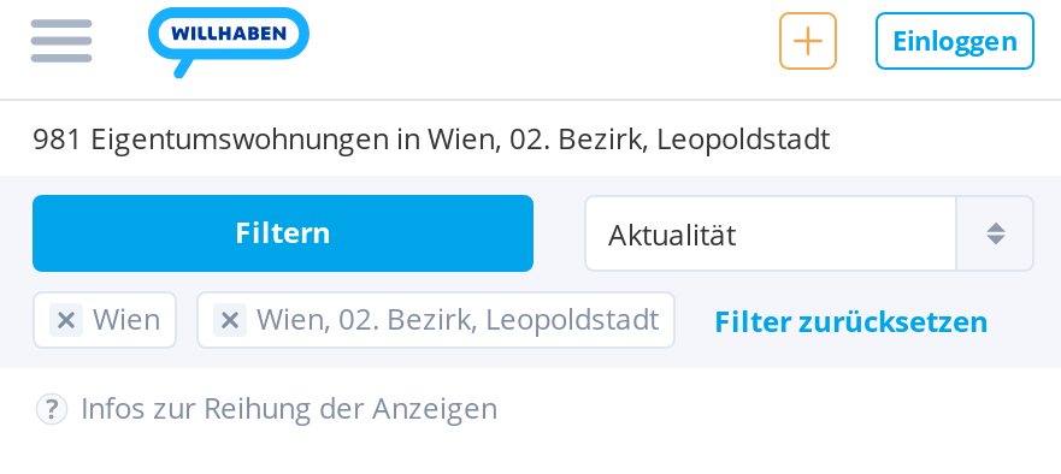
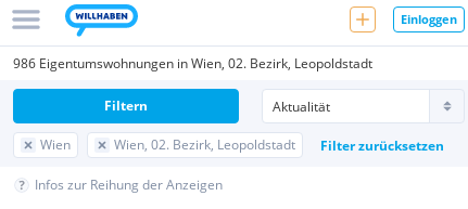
- 981 Eigentumswohnungen in Wien, 02. Bezirk, Leopoldstadt
+ 986 Eigentumswohnungen in Wien, 02. Bezirk, Leopoldstadt
